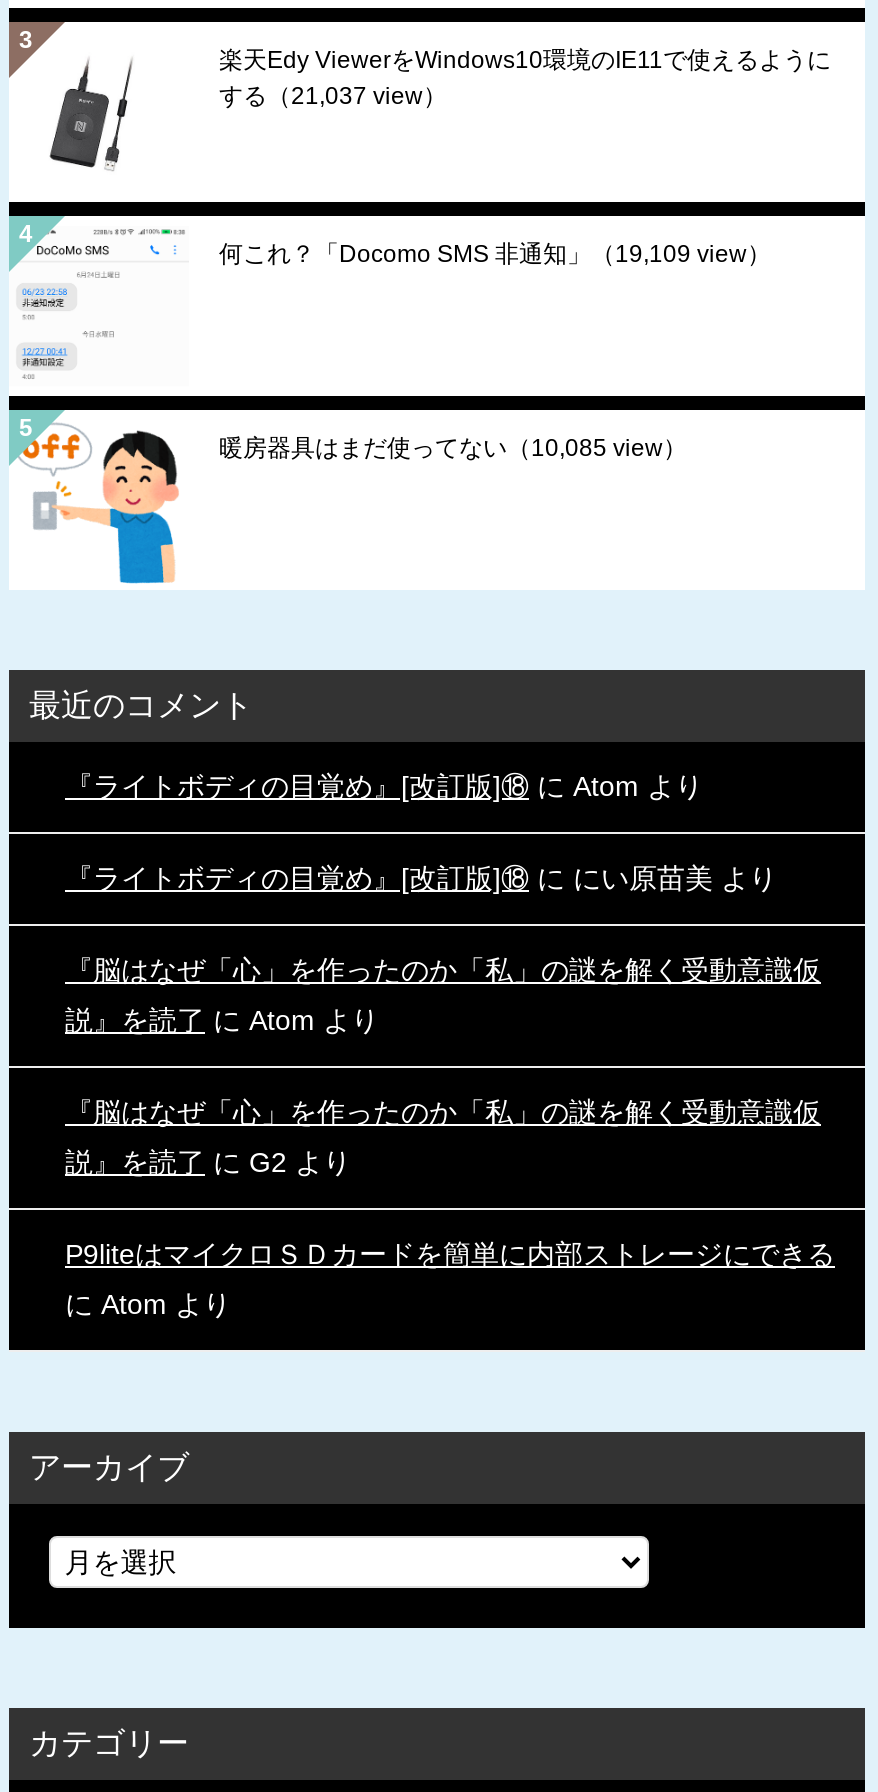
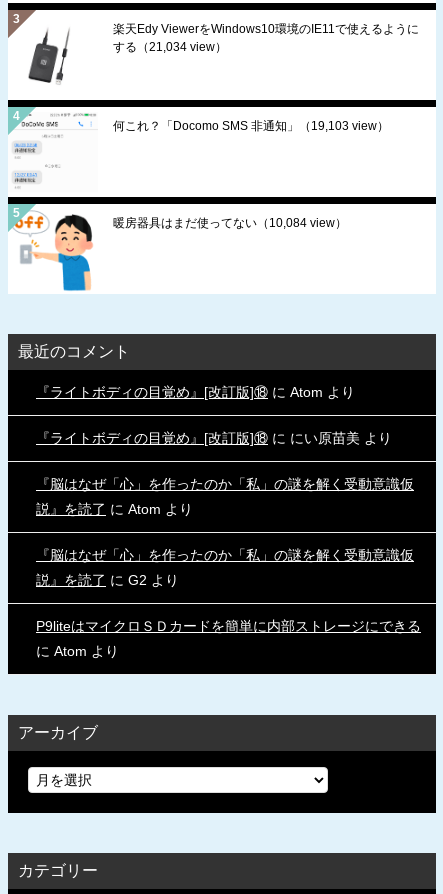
- する（21,037 view）
+ する（21,034 view）

- 何これ？「Docomo SMS 非通知」（19,109 view）
+ 何これ？「Docomo SMS 非通知」（19,103 view）

- 暖房器具はまだ使ってない（10,085 view）
+ 暖房器具はまだ使ってない（10,084 view）
